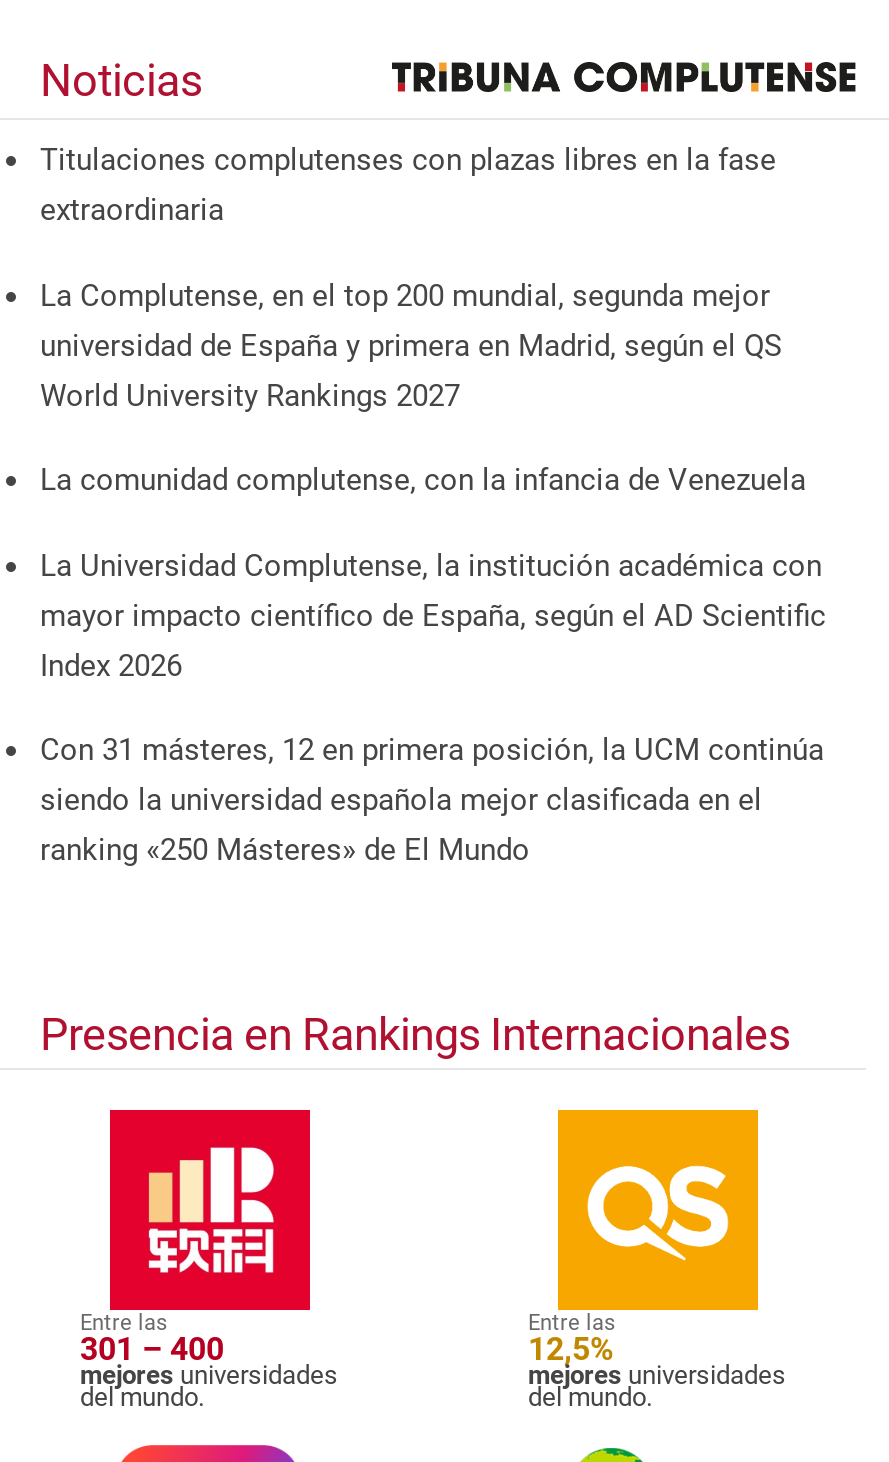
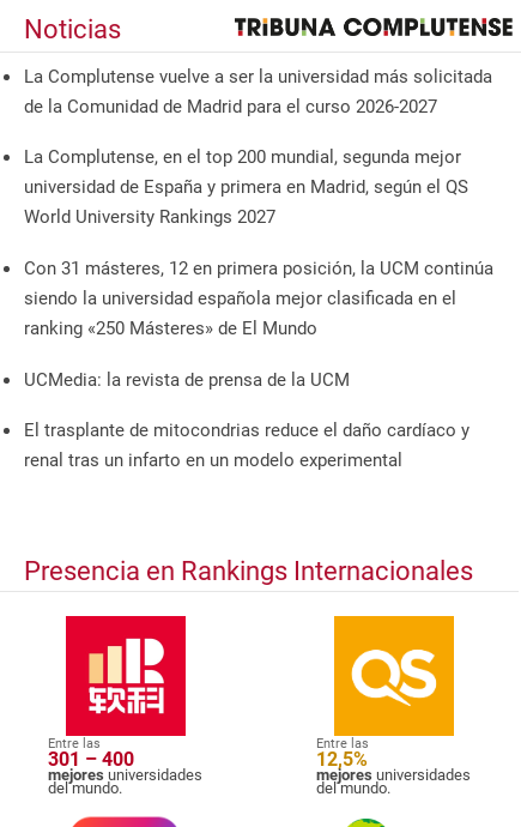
- Titulaciones complutenses con plazas libres en la fase
- extraordinaria
+ La Complutense vuelve a ser la universidad más solicitada
+ de la Comunidad de Madrid para el curso 2026-2027

- La comunidad complutense, con la infancia de Venezuela
- La Universidad Complutense, la institución académica con
- mayor impacto científico de España, según el AD Scientific
- Index 2026

moved up: Con 31 másteres, 12 en primera posición, la UCM continúa | siendo la universidad española mejor clasificada en el | ranking «250 Másteres» de El Mundo

+ UCMedia: la revista de prensa de la UCM
+ El trasplante de mitocondrias reduce el daño cardíaco y
+ renal tras un infarto en un modelo experimental
